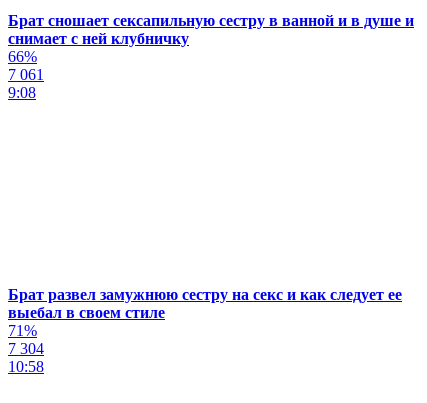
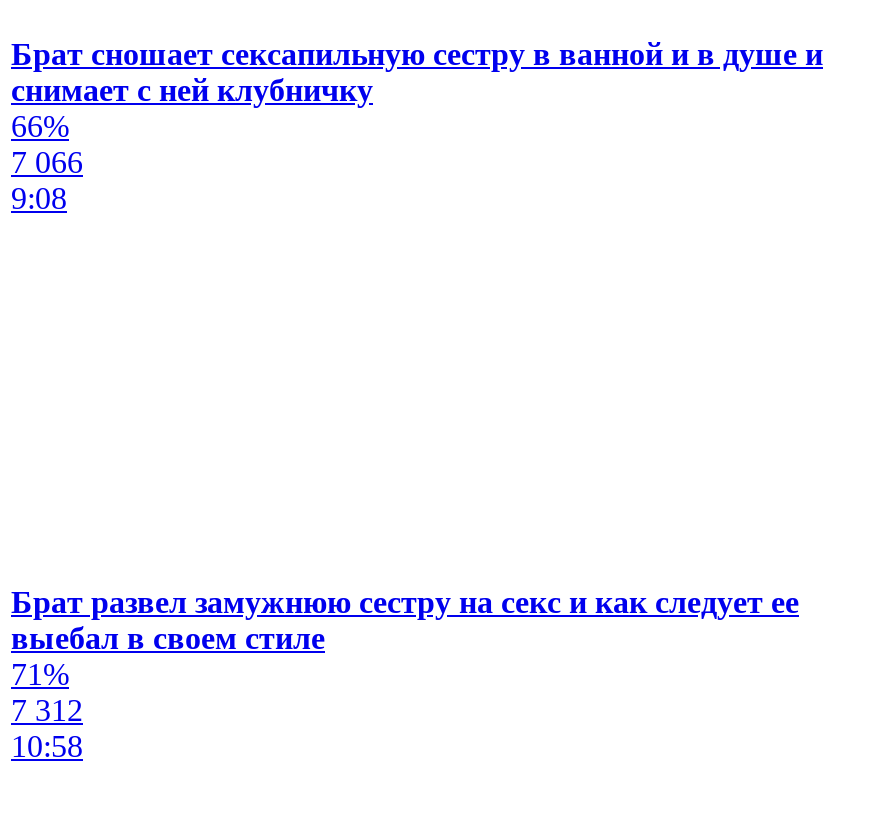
- 7 061
+ 7 066

- 7 304
+ 7 312
